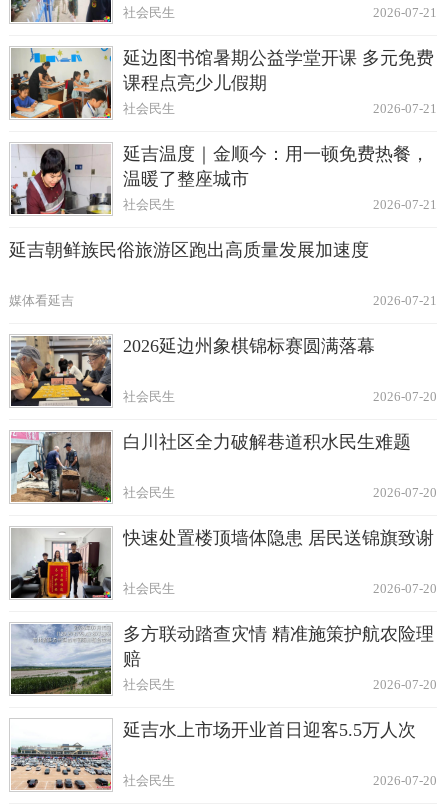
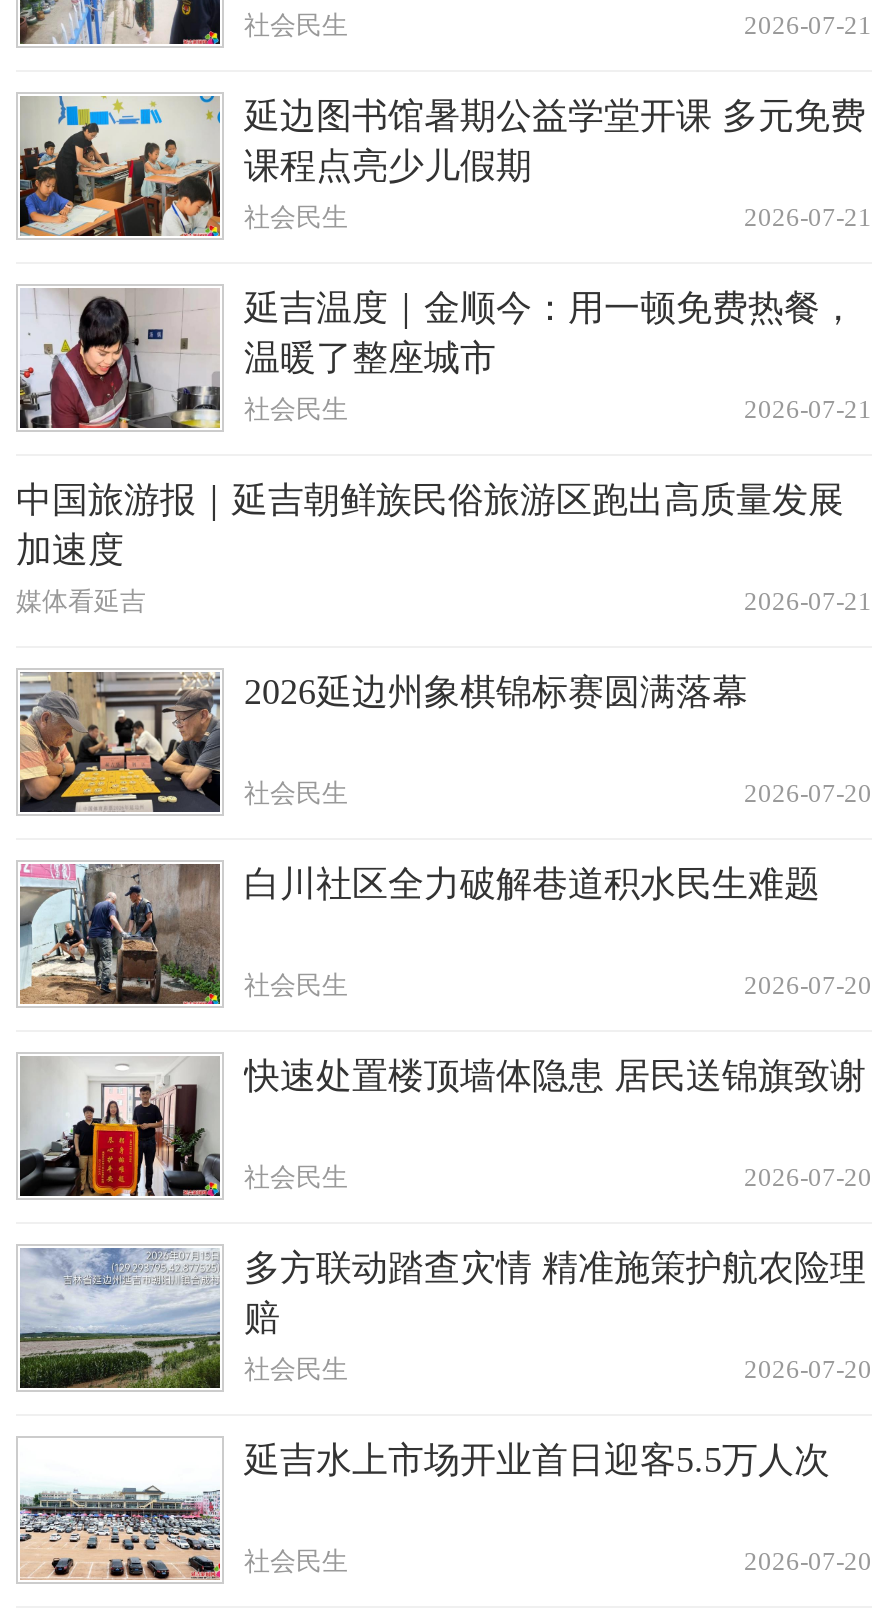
- 延吉朝鲜族民俗旅游区跑出高质量发展加速度
+ 中国旅游报｜延吉朝鲜族民俗旅游区跑出高质量发展
+ 加速度
